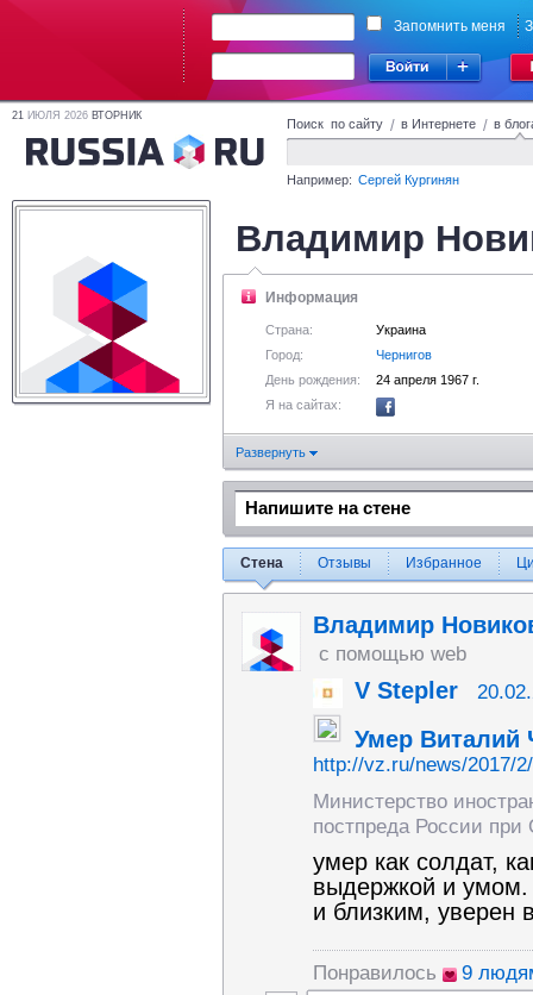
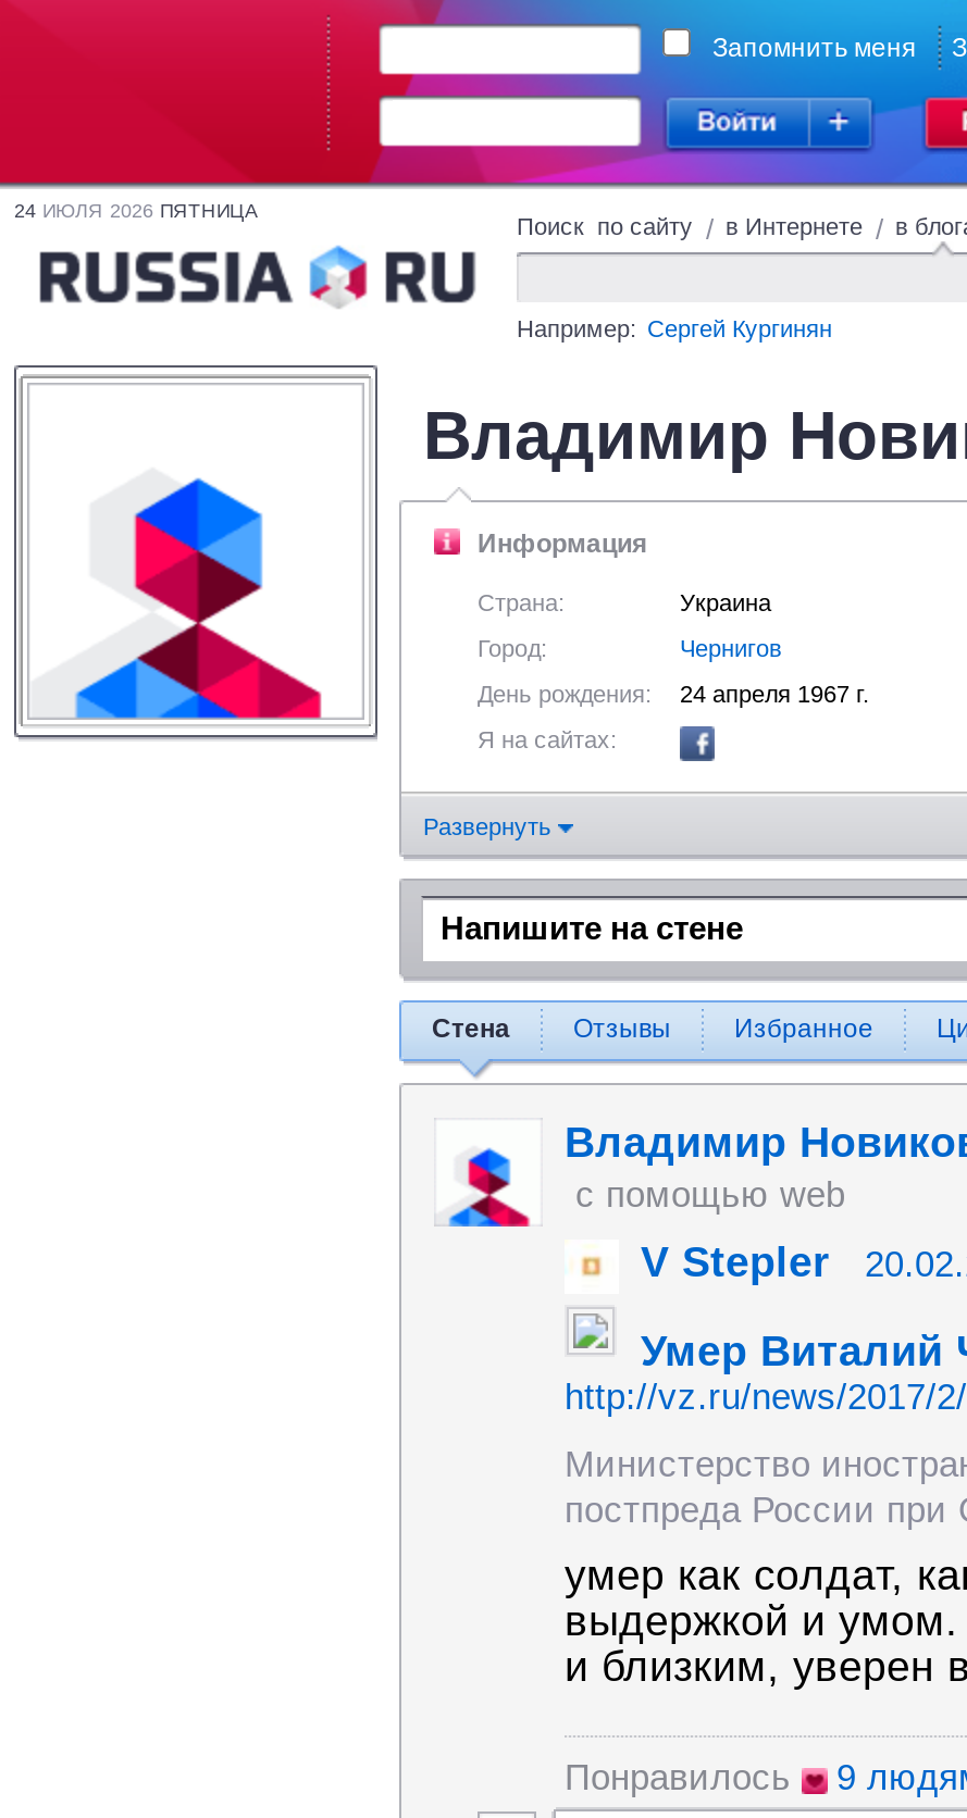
- 21 ИЮЛЯ 2026 ВТОРНИК
+ 24 ИЮЛЯ 2026 ПЯТНИЦА
